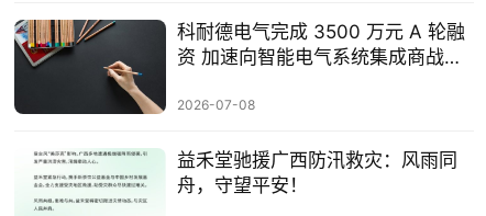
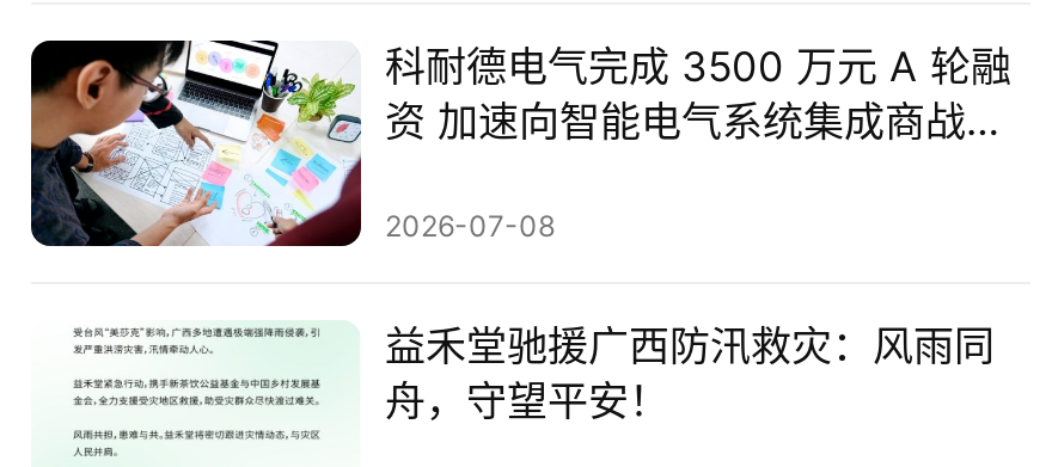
- [image]
+ [image]
